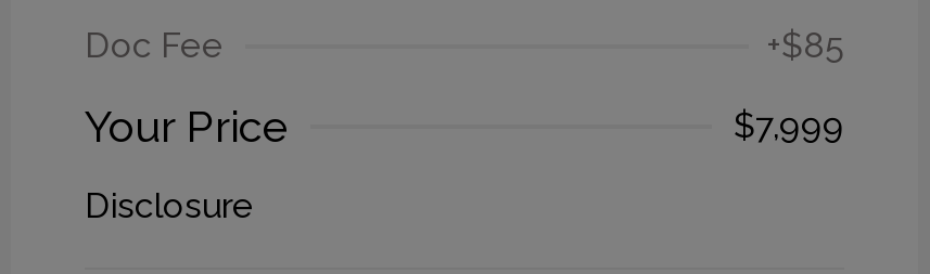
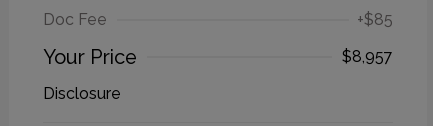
- $7,999
+ $8,957
